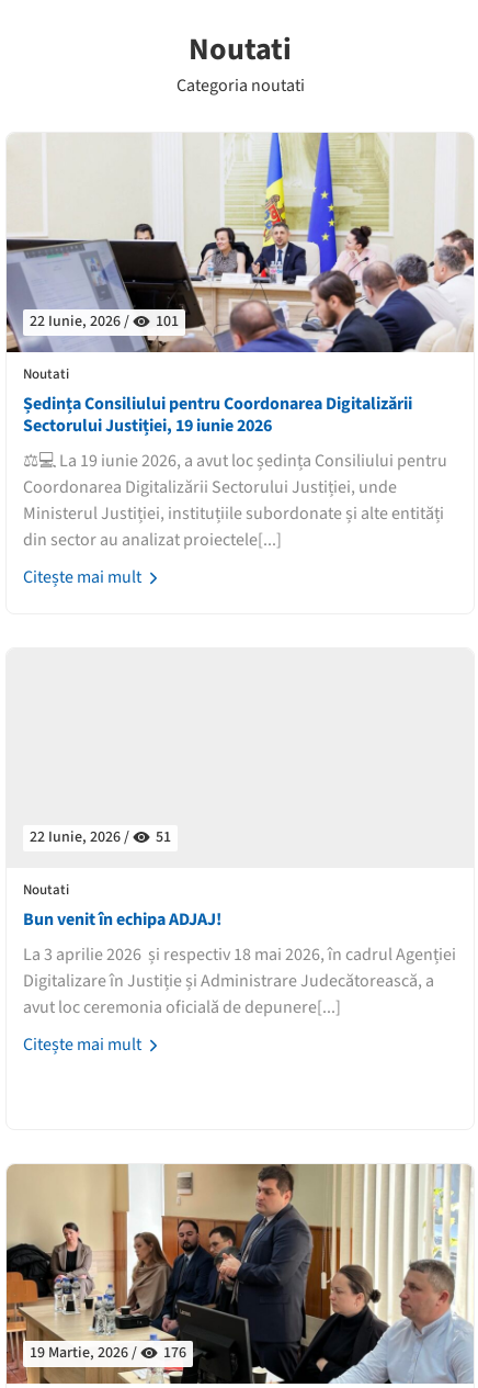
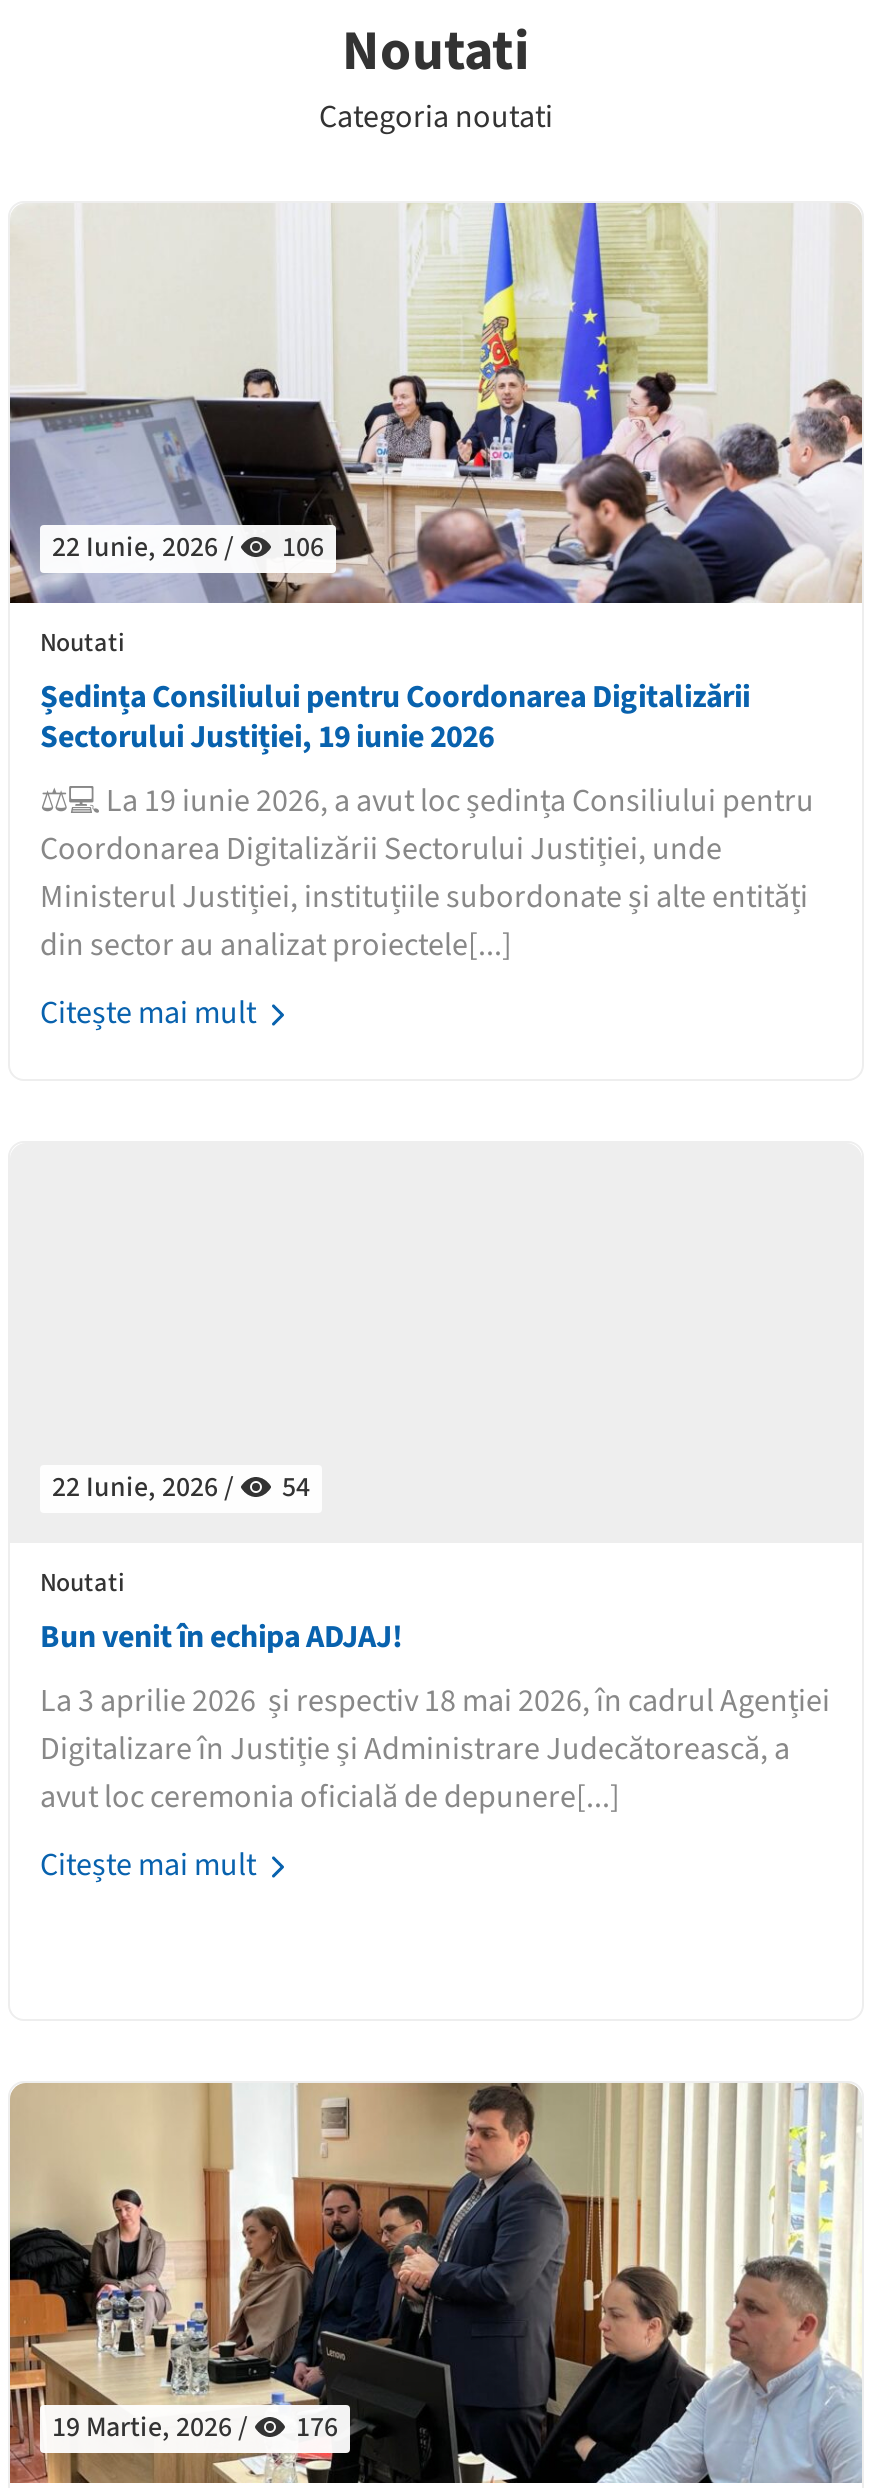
- 22 Iunie, 2026 / 101
+ 22 Iunie, 2026 / 106

- 22 Iunie, 2026 / 51
+ 22 Iunie, 2026 / 54
